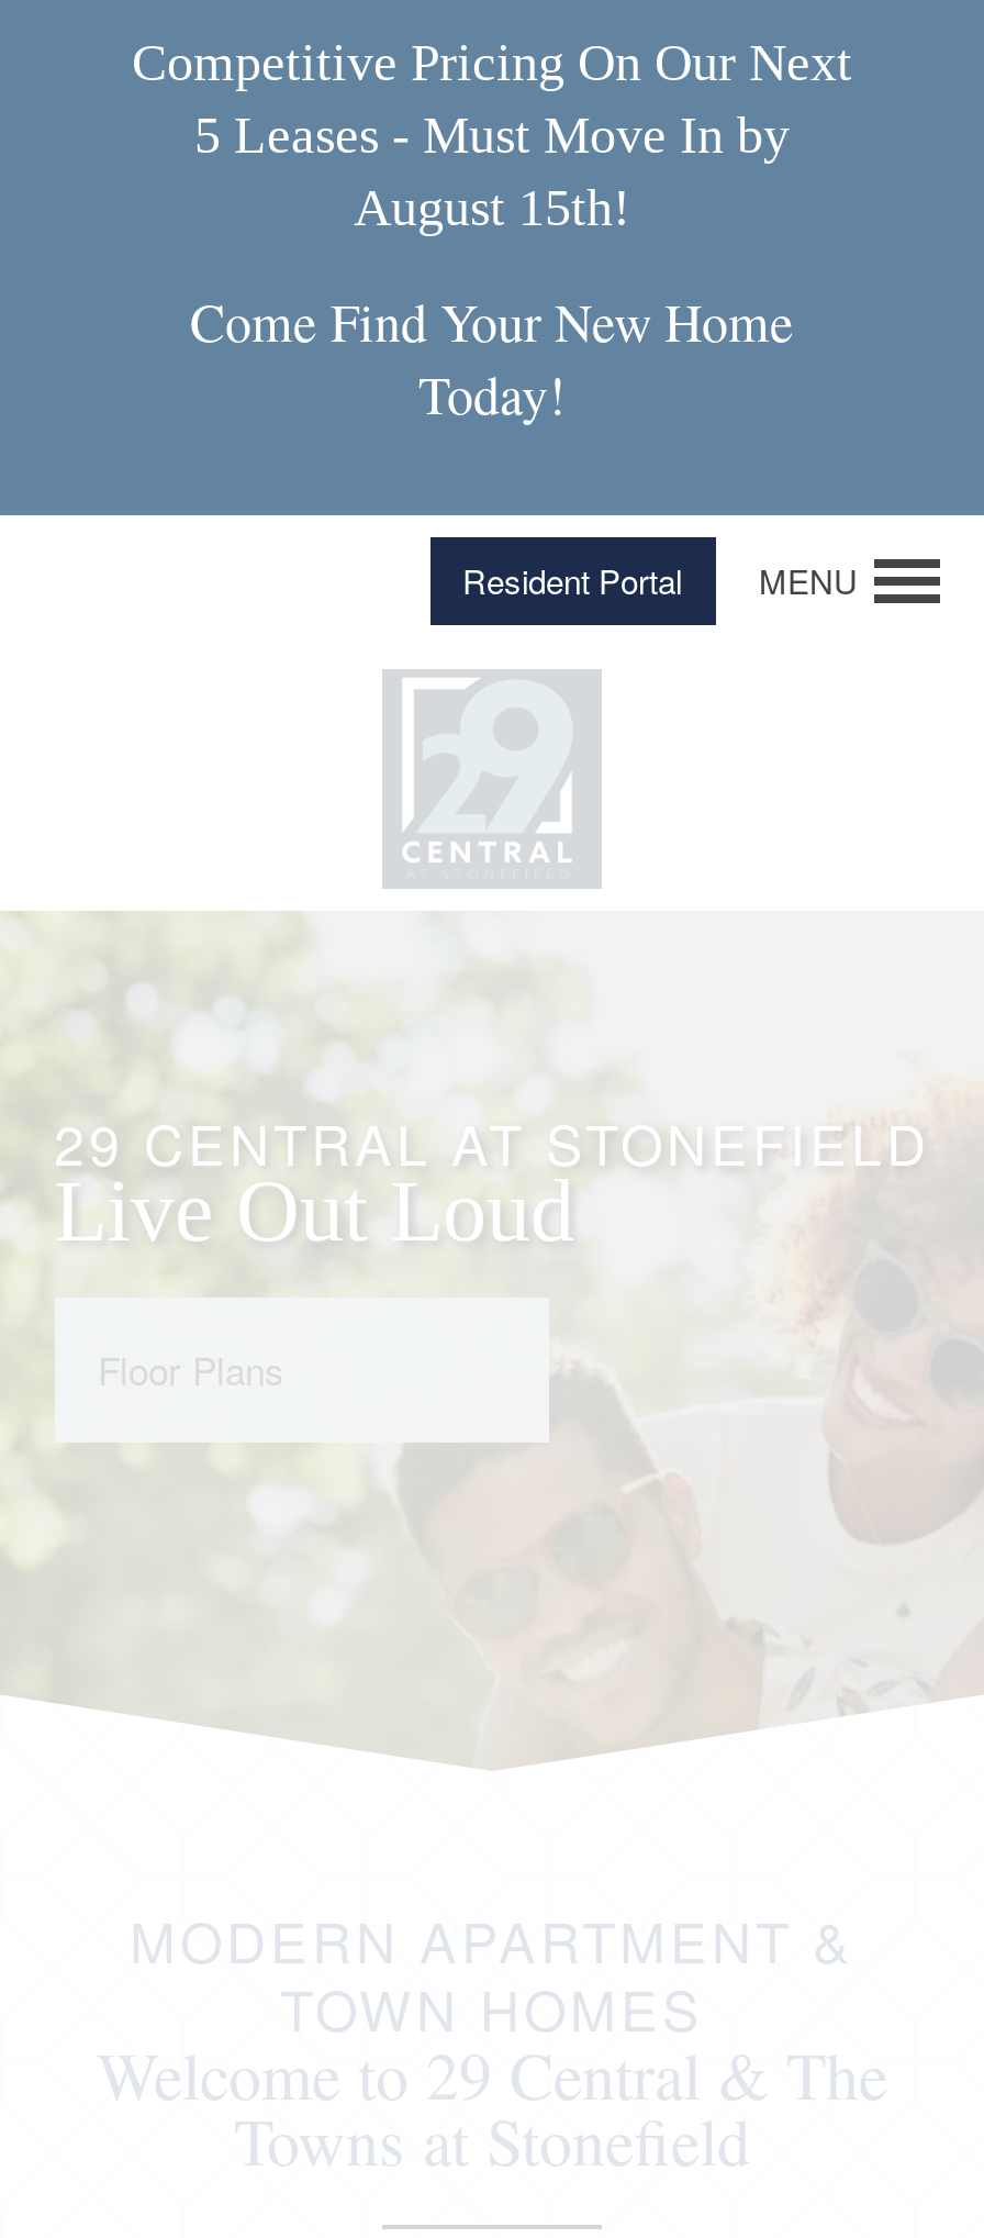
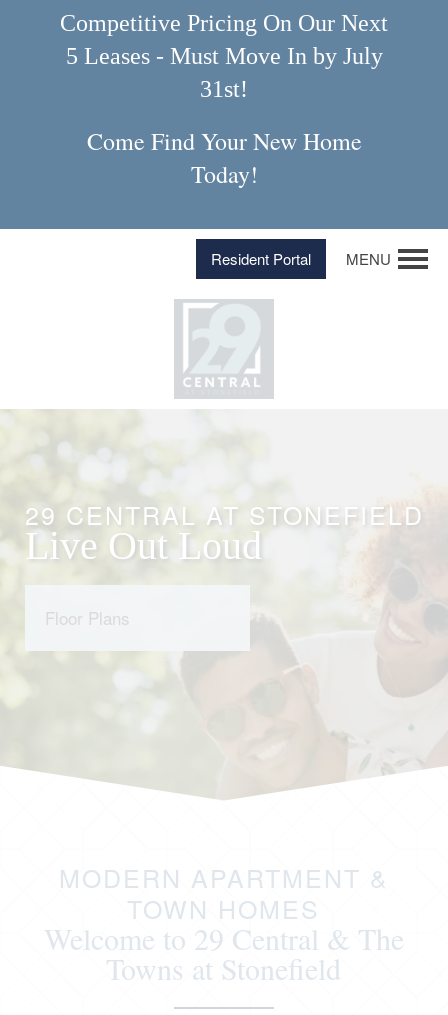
- 5 Leases - Must Move In by
- August 15th!
+ 5 Leases - Must Move In by July
+ 31st!
